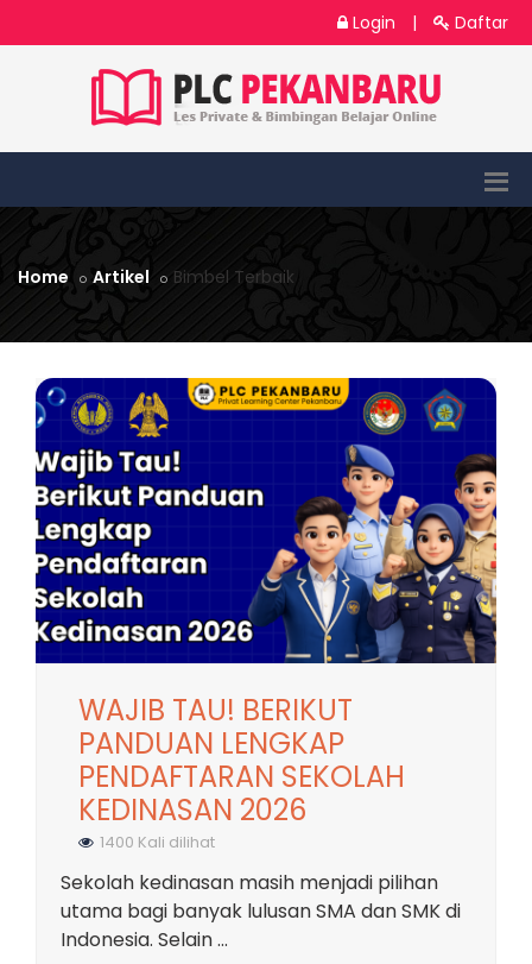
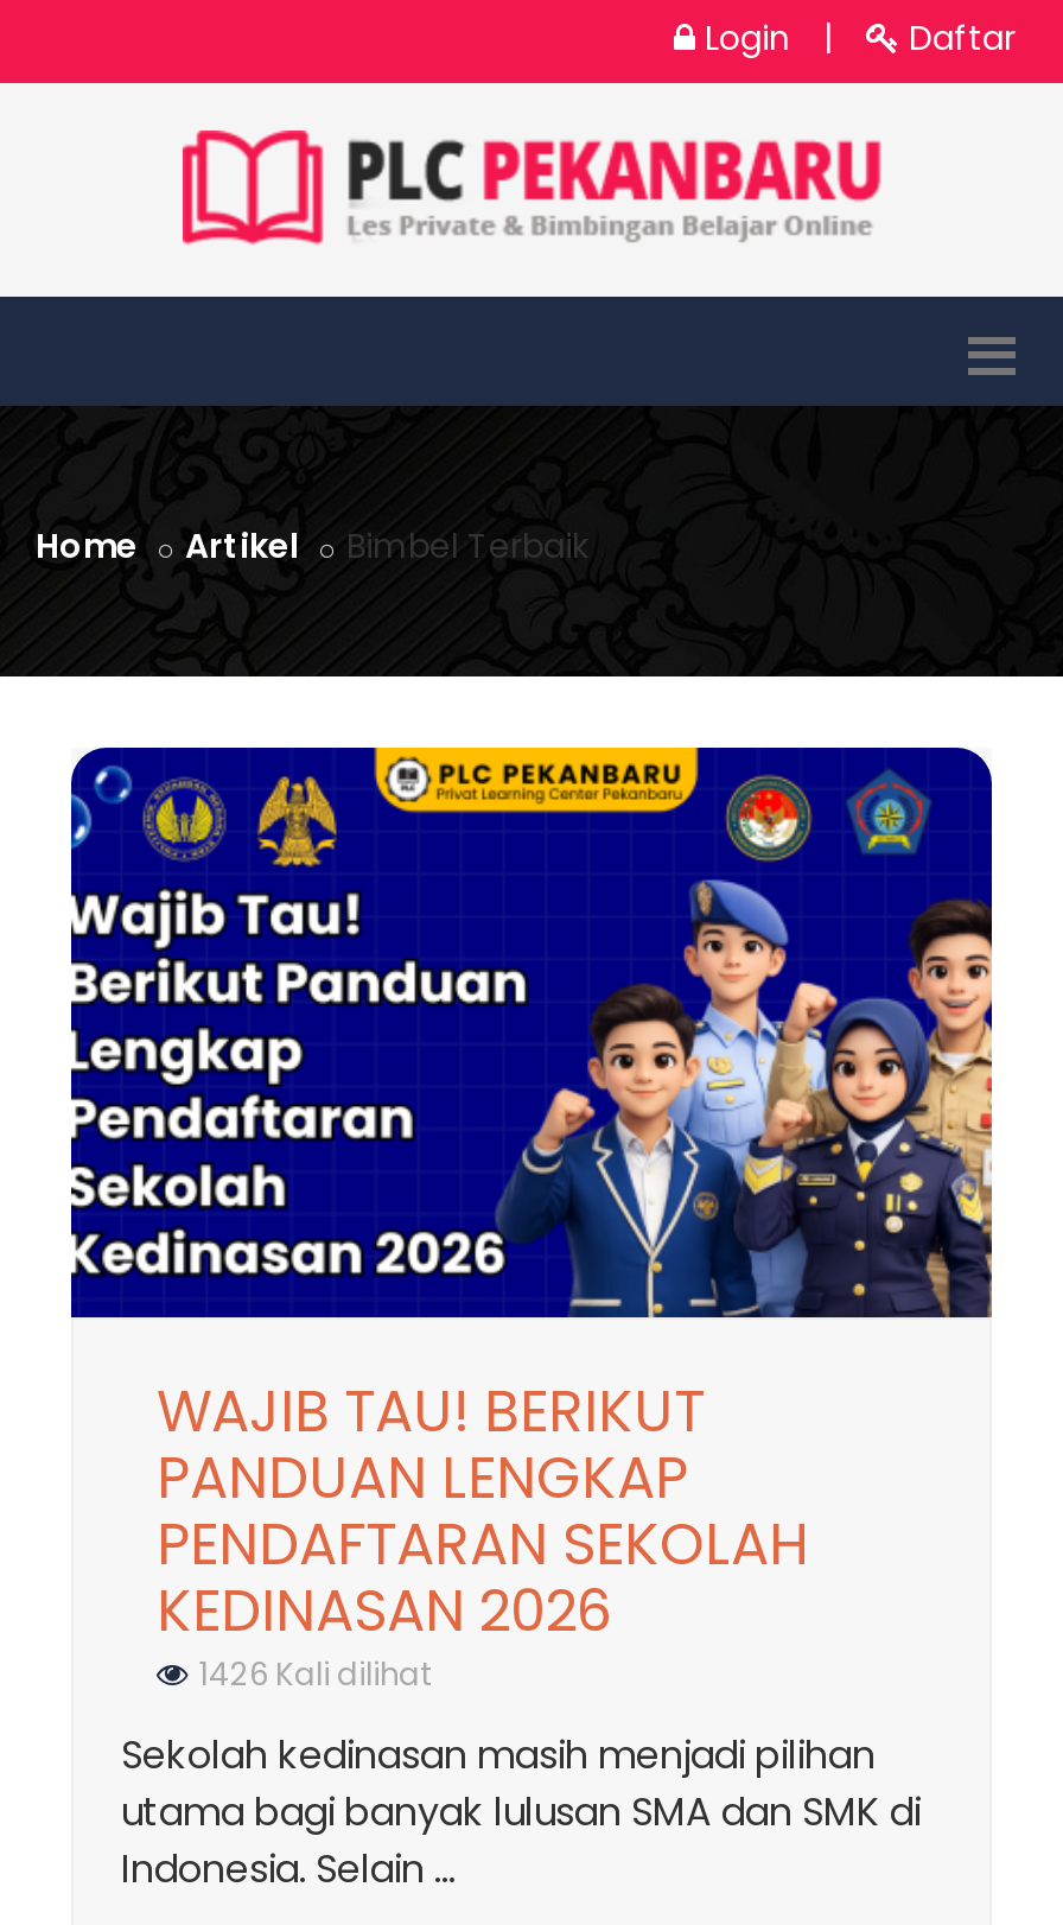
- 1400 Kali dilihat
+ 1426 Kali dilihat
